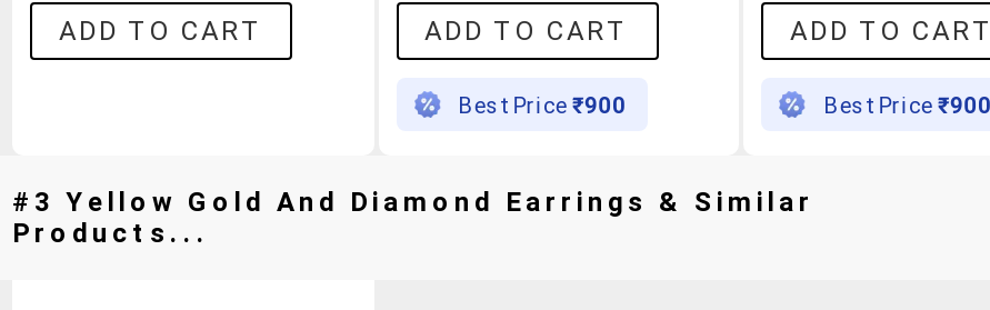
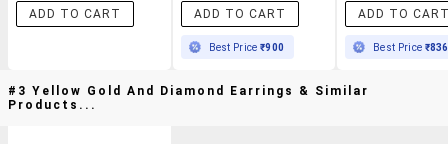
- Best Price ₹900
+ Best Price ₹836
